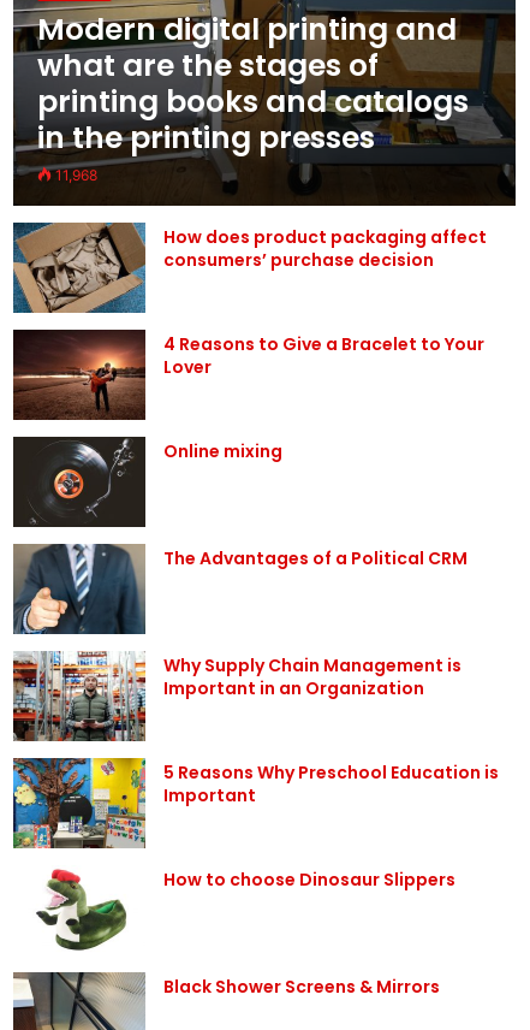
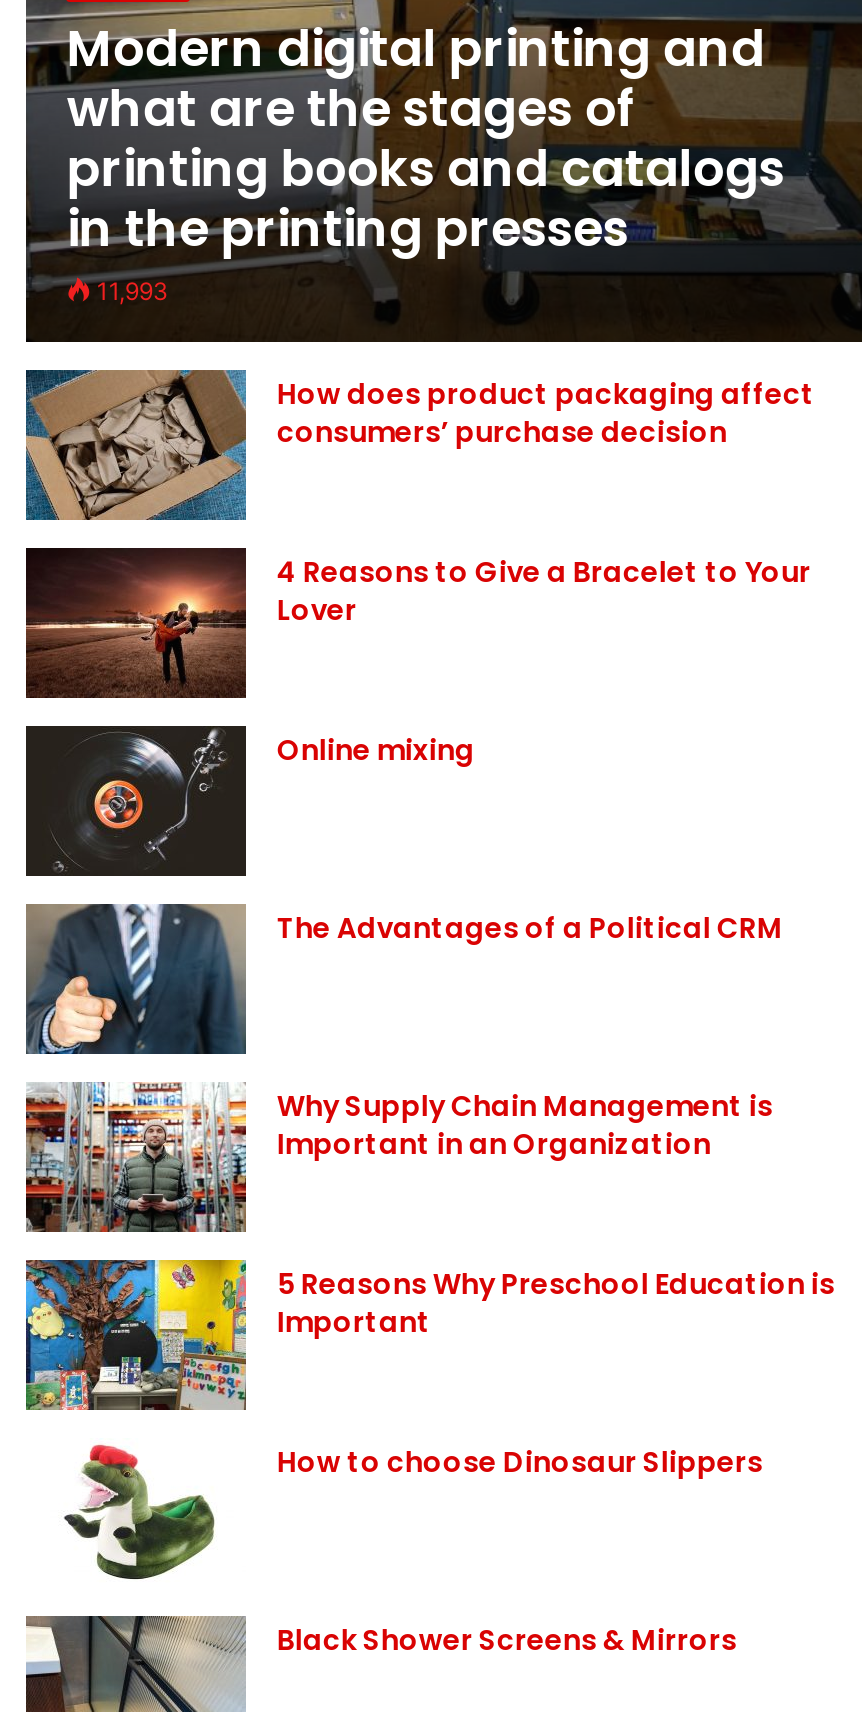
- 11,968
+ 11,993
